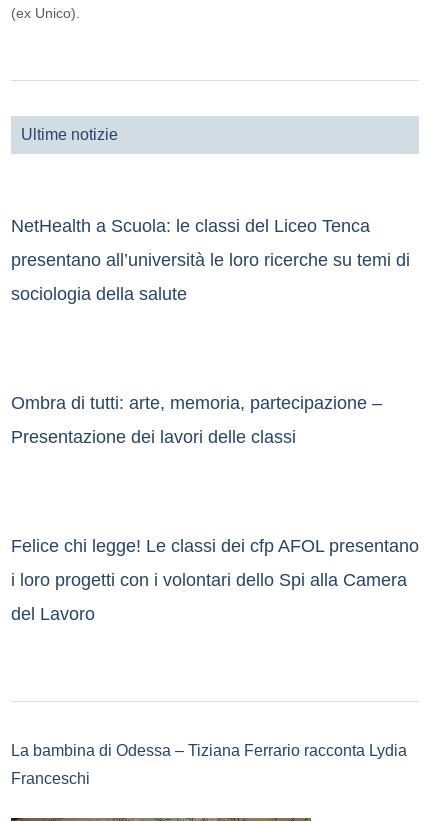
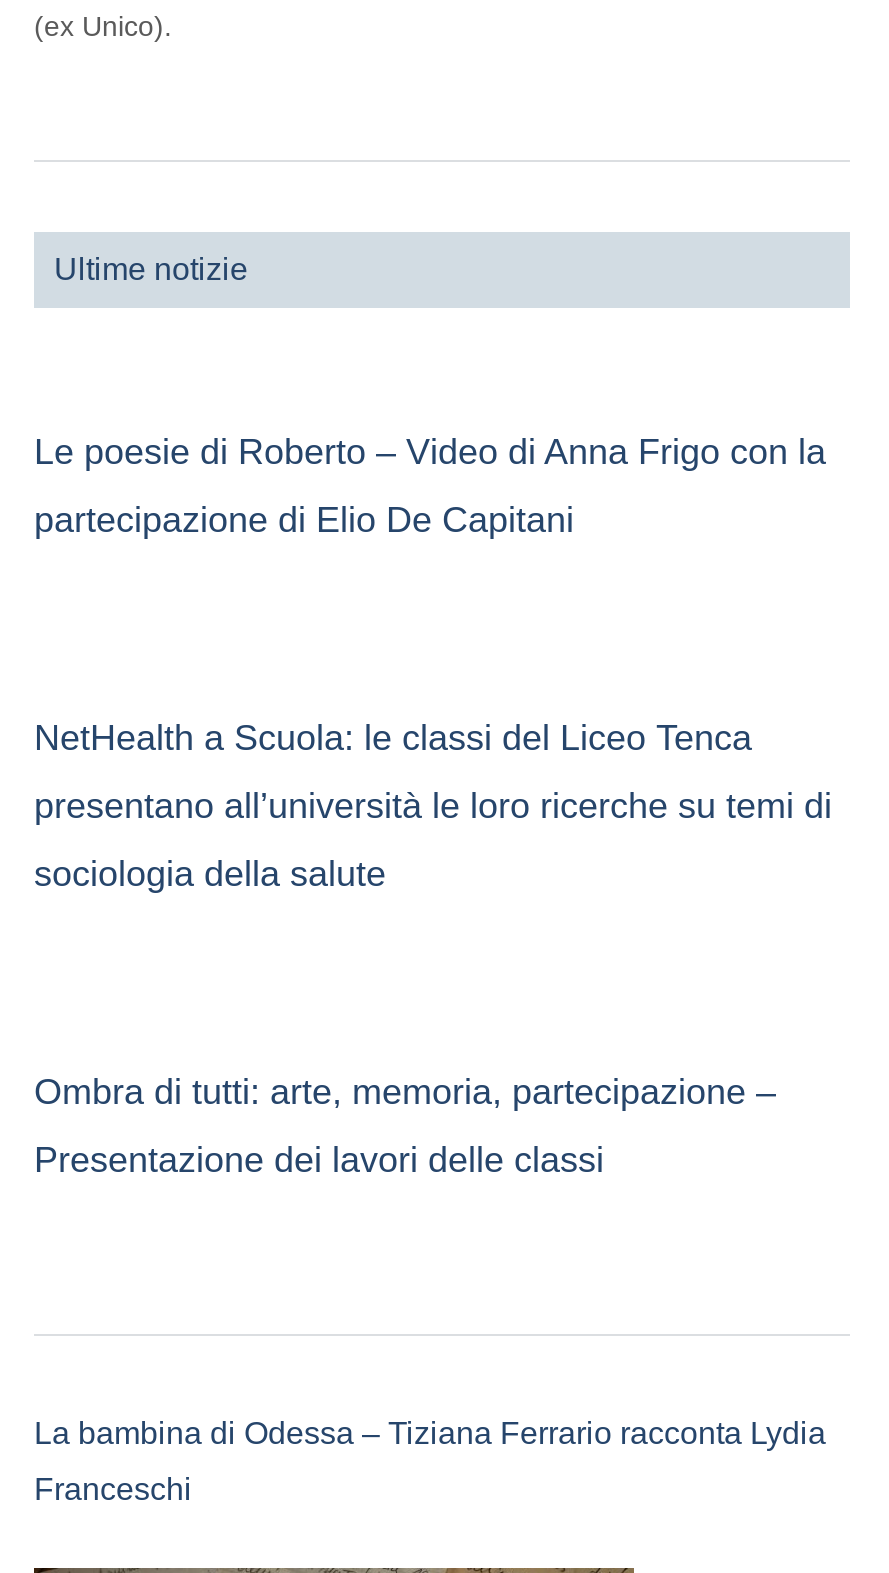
+ Le poesie di Roberto – Video di Anna Frigo con la
+ partecipazione di Elio De Capitani

moved down: NetHealth a Scuola: le classi del Liceo Tenca | presentano all’università le loro ricerche su temi di | sociologia della salute | Ombra di tutti: arte, memoria, partecipazione – | Presentazione dei lavori delle classi

- Felice chi legge! Le classi dei cfp AFOL presentano
- i loro progetti con i volontari dello Spi alla Camera
- del Lavoro
